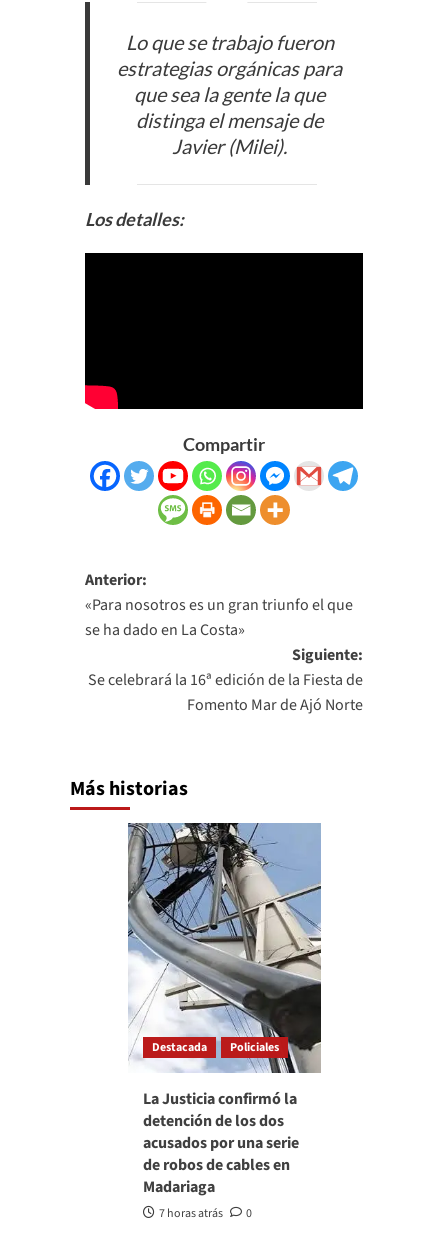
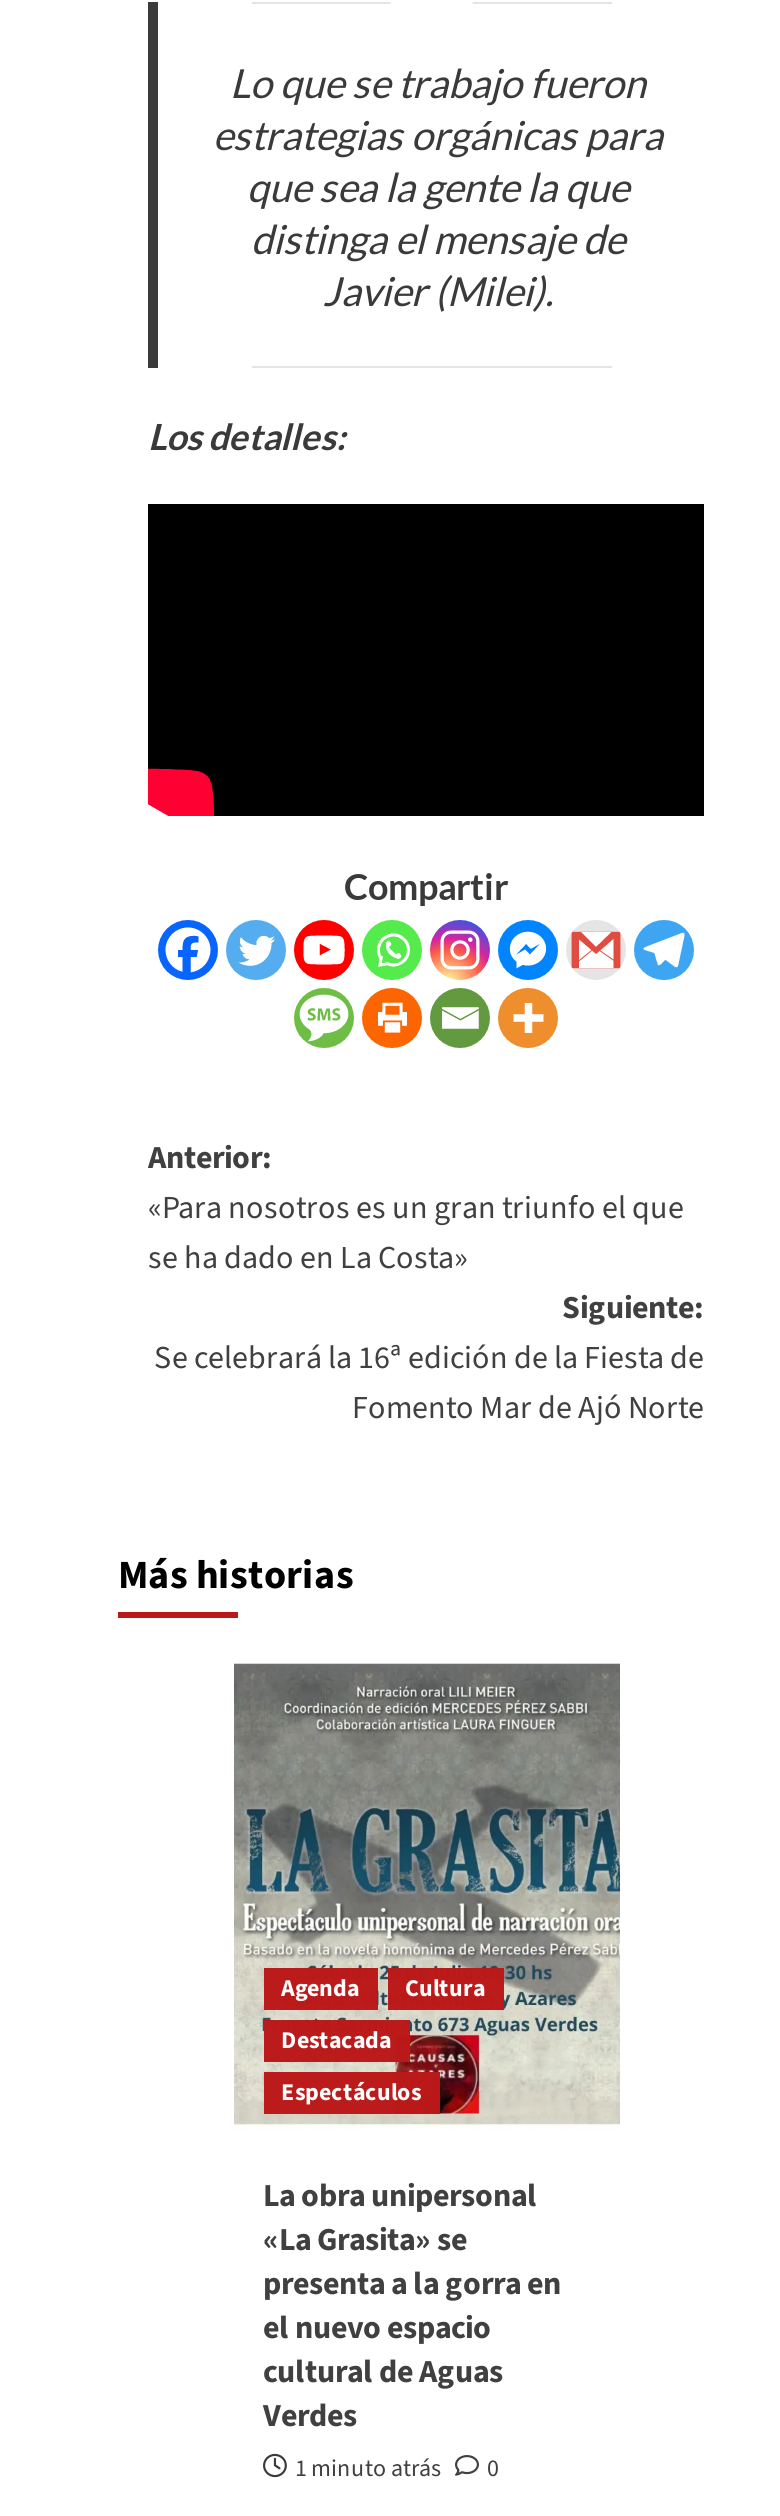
+ Agenda
+ Cultura

- [image]
- Policiales
+ [image]
+ Espectáculos

moved up: Destacada

- La Justicia confirmó la
- detención de los dos
- acusados por una serie
- de robos de cables en
- Madariaga
- 7 horas atrás
+ La obra unipersonal
+ «La Grasita» se
+ presenta a la gorra en
+ el nuevo espacio
+ cultural de Aguas
+ Verdes
+ 1 minuto atrás
